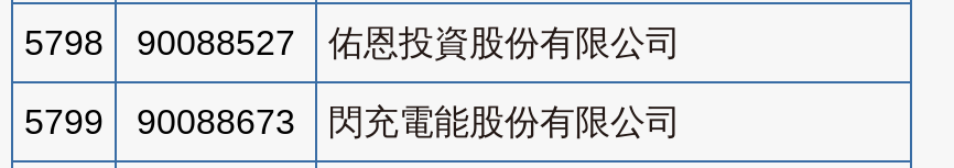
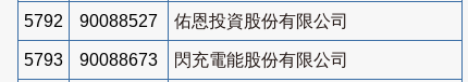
- 5798 90088527 佑恩投資股份有限公司
+ 5792 90088527 佑恩投資股份有限公司

- 5799 90088673 閃充電能股份有限公司
+ 5793 90088673 閃充電能股份有限公司
